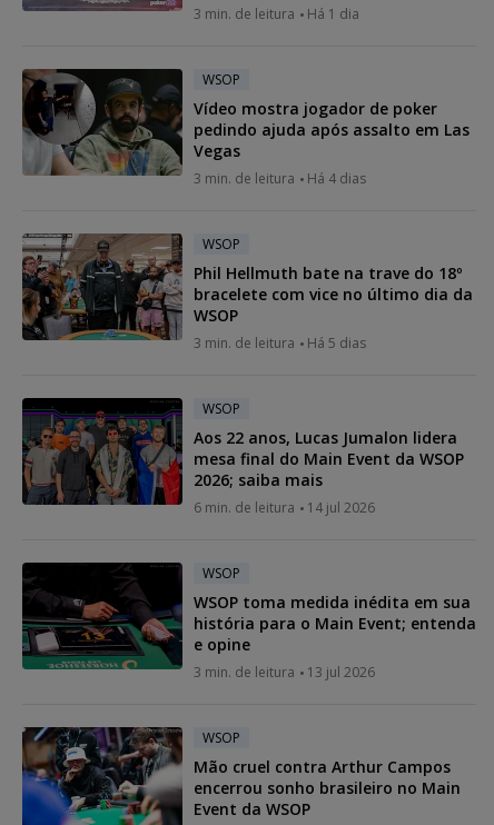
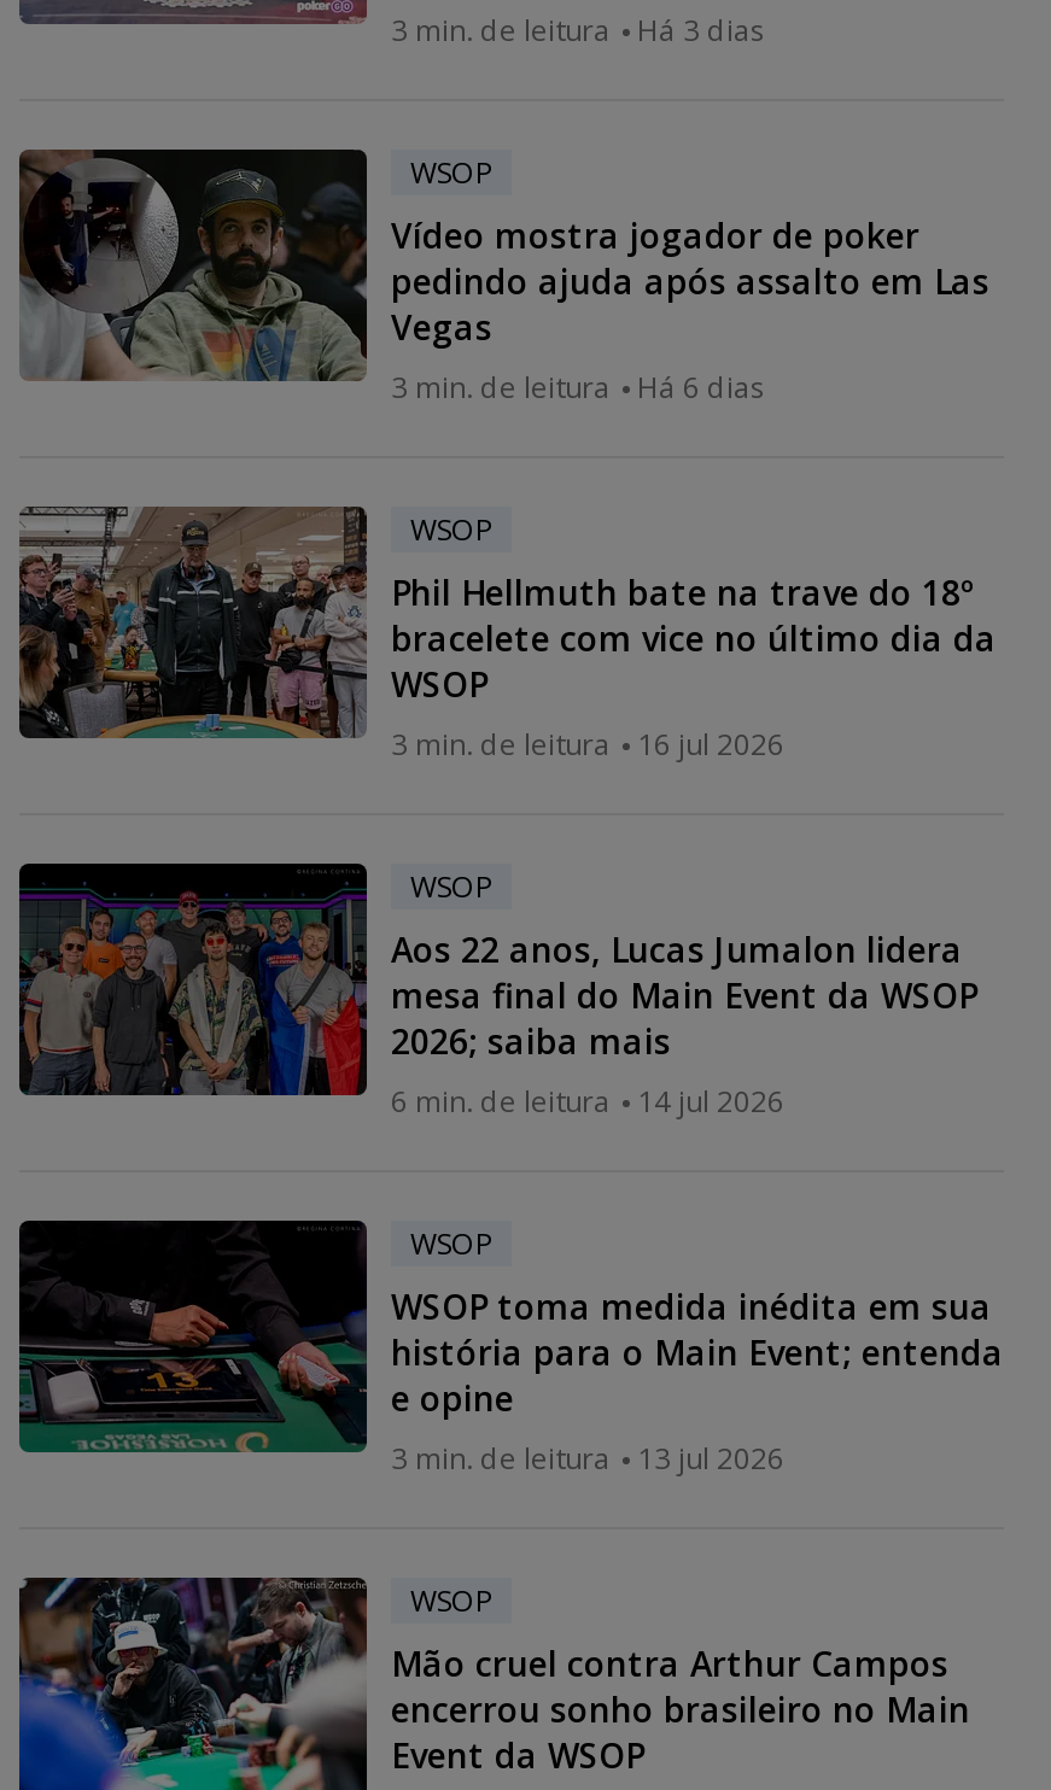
- 3 min. de leitura Há 1 dia
+ 3 min. de leitura Há 3 dias

- 3 min. de leitura Há 4 dias
+ 3 min. de leitura Há 6 dias

- 3 min. de leitura Há 5 dias
+ 3 min. de leitura 16 jul 2026
